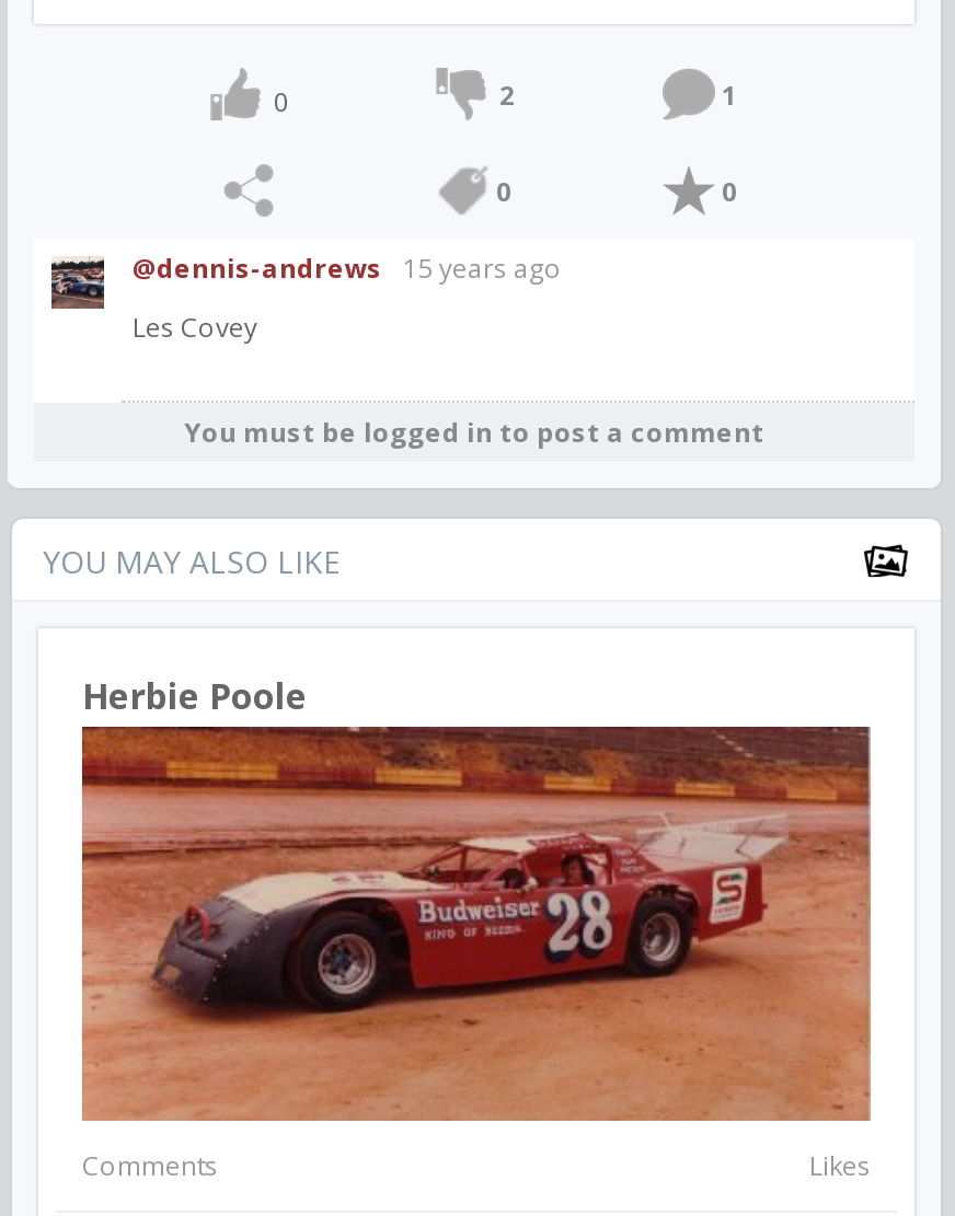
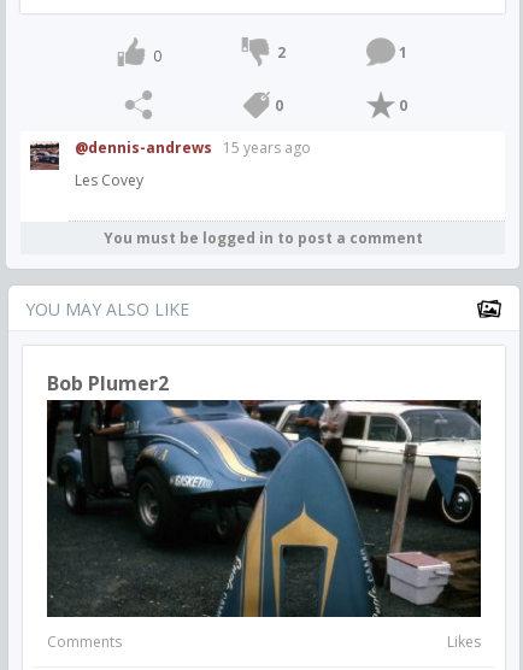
- Herbie Poole
+ Bob Plumer2

- [image]
+ [image]
